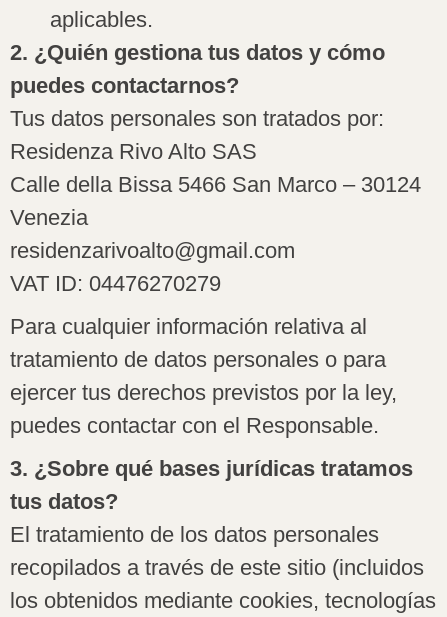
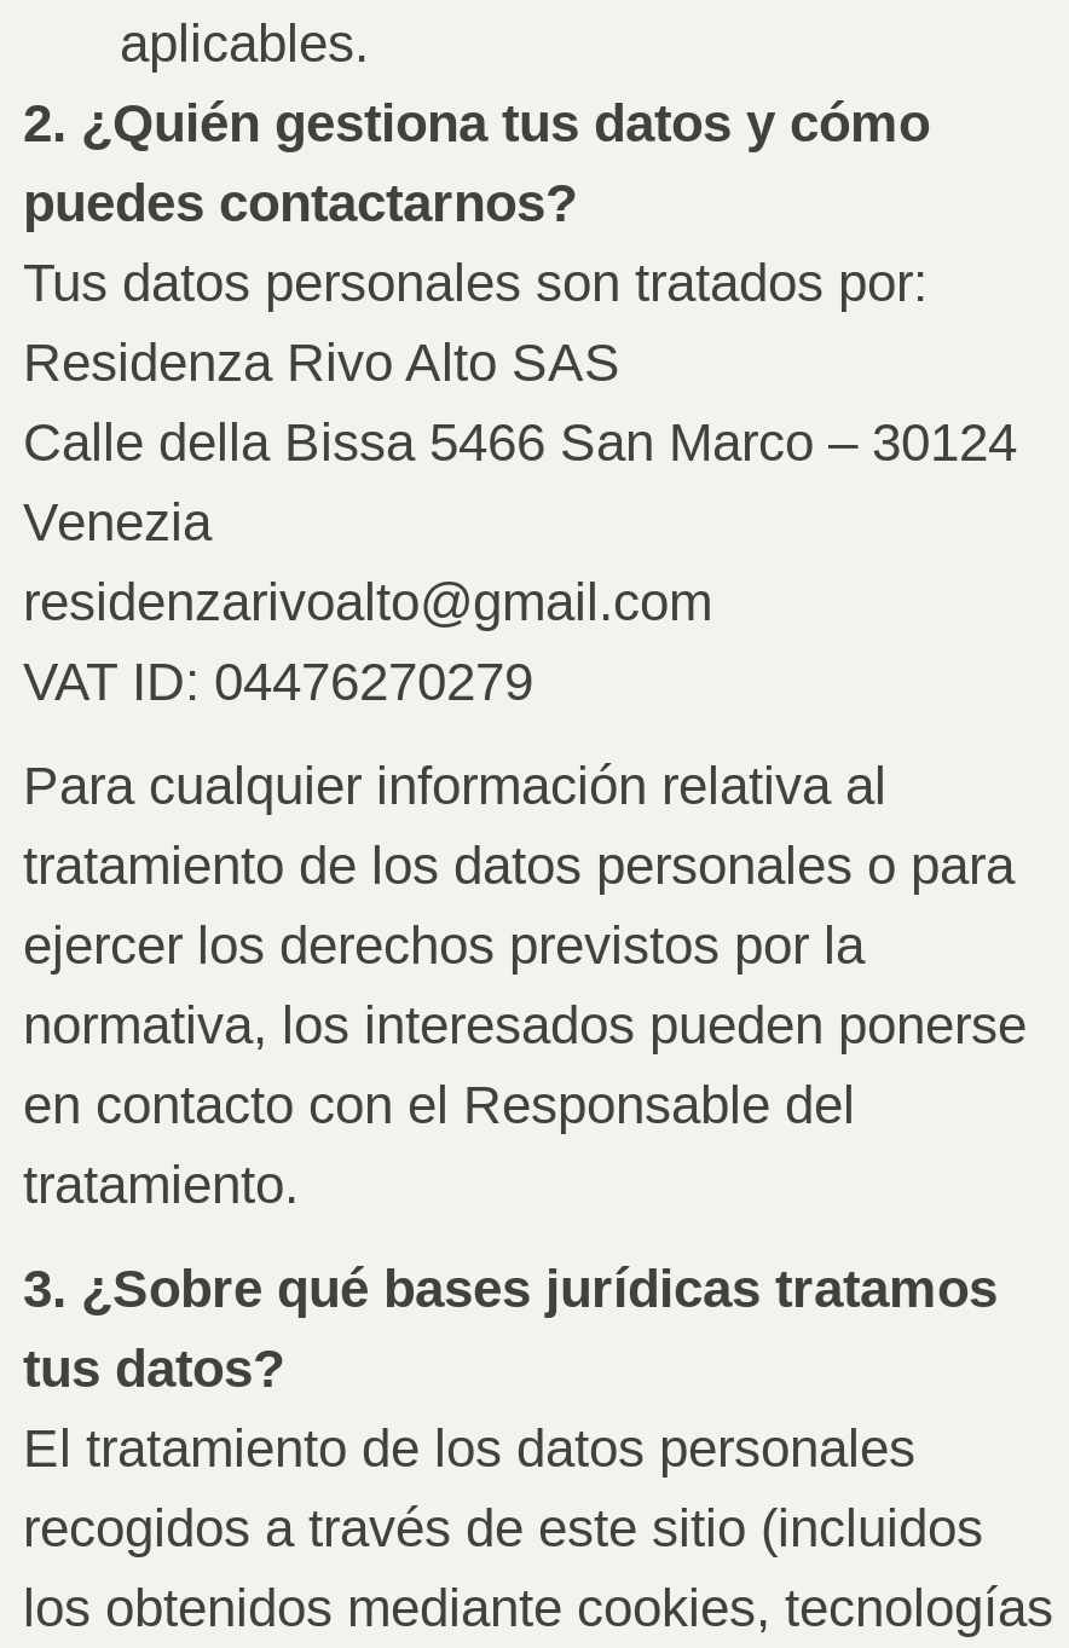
- tratamiento de datos personales o para
- ejercer tus derechos previstos por la ley,
- puedes contactar con el Responsable.
+ tratamiento de los datos personales o para
+ ejercer los derechos previstos por la
+ normativa, los interesados pueden ponerse
+ en contacto con el Responsable del
+ tratamiento.

- recopilados a través de este sitio (incluidos
+ recogidos a través de este sitio (incluidos
